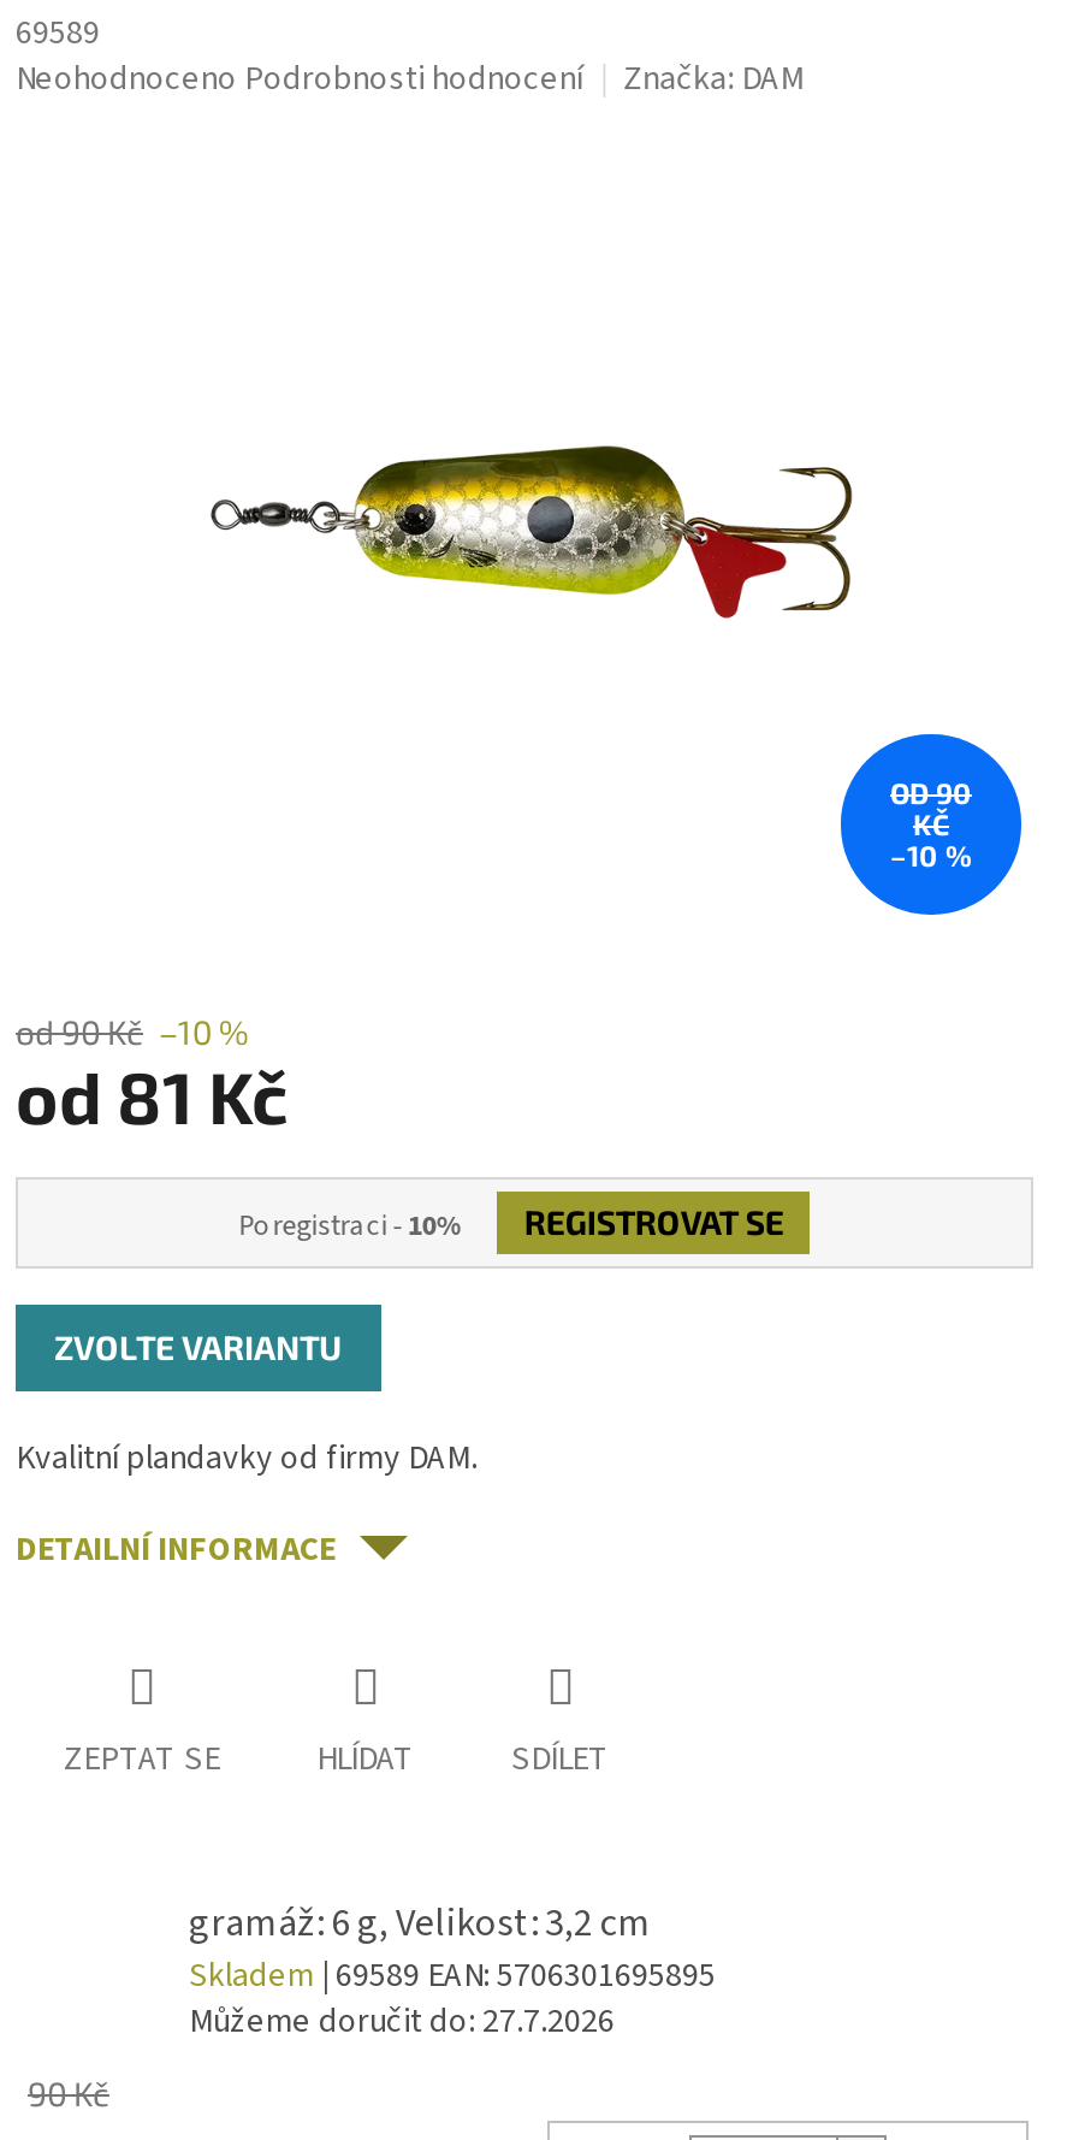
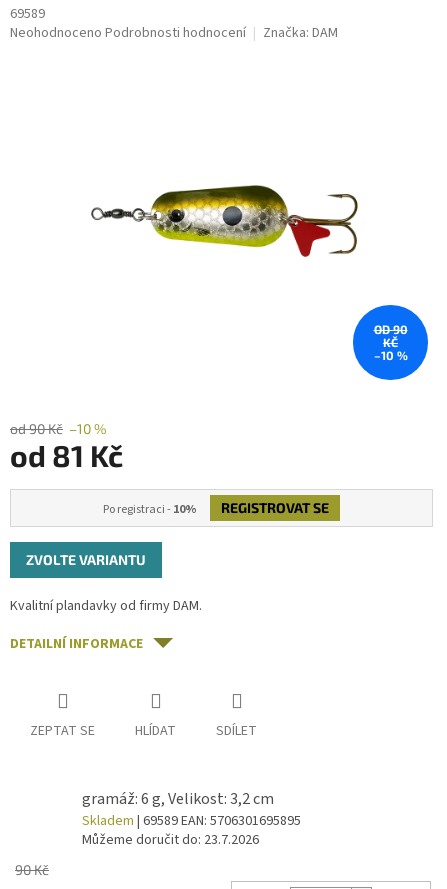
- Můžeme doručit do: 27.7.2026
+ Můžeme doručit do: 23.7.2026
